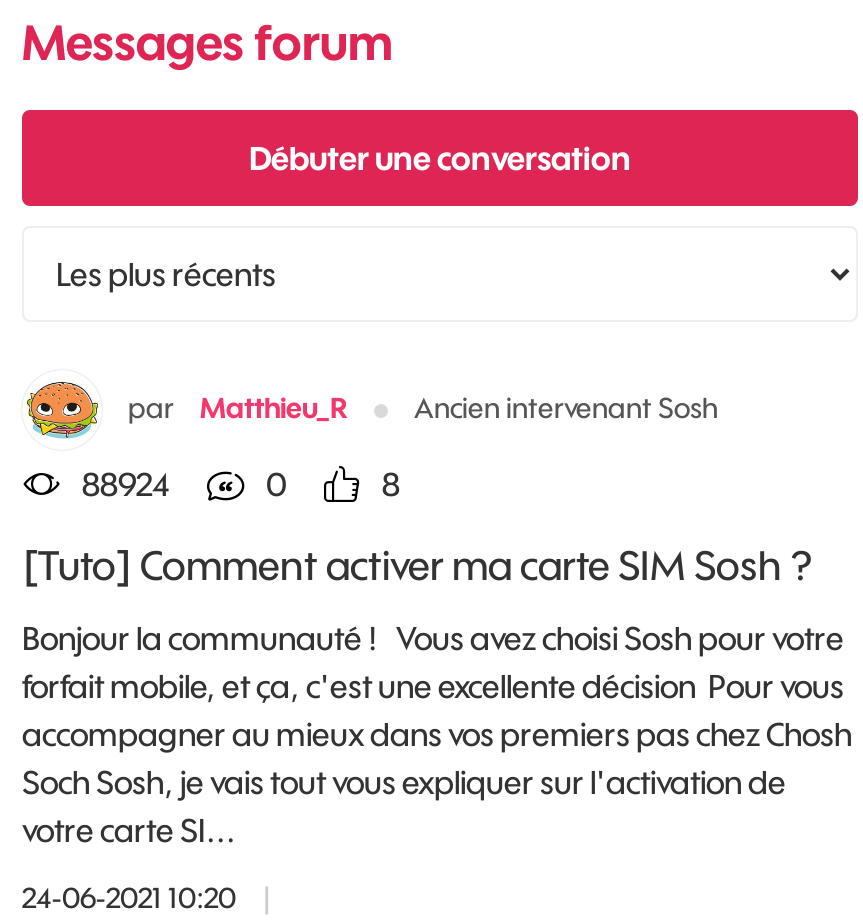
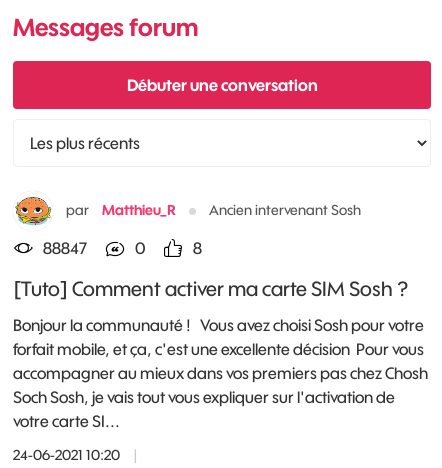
- 88924
+ 88847
